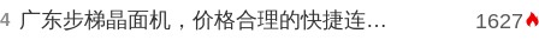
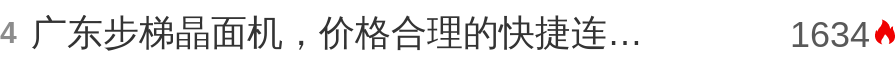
- 1627
+ 1634
